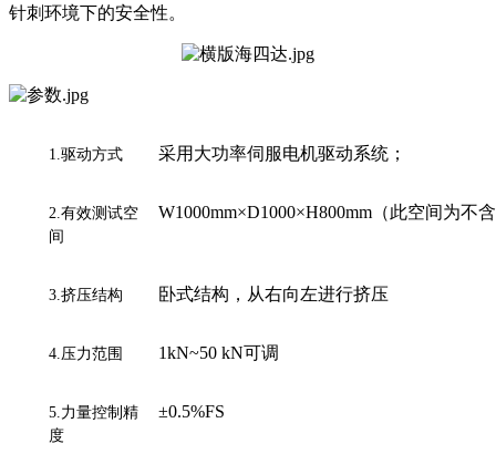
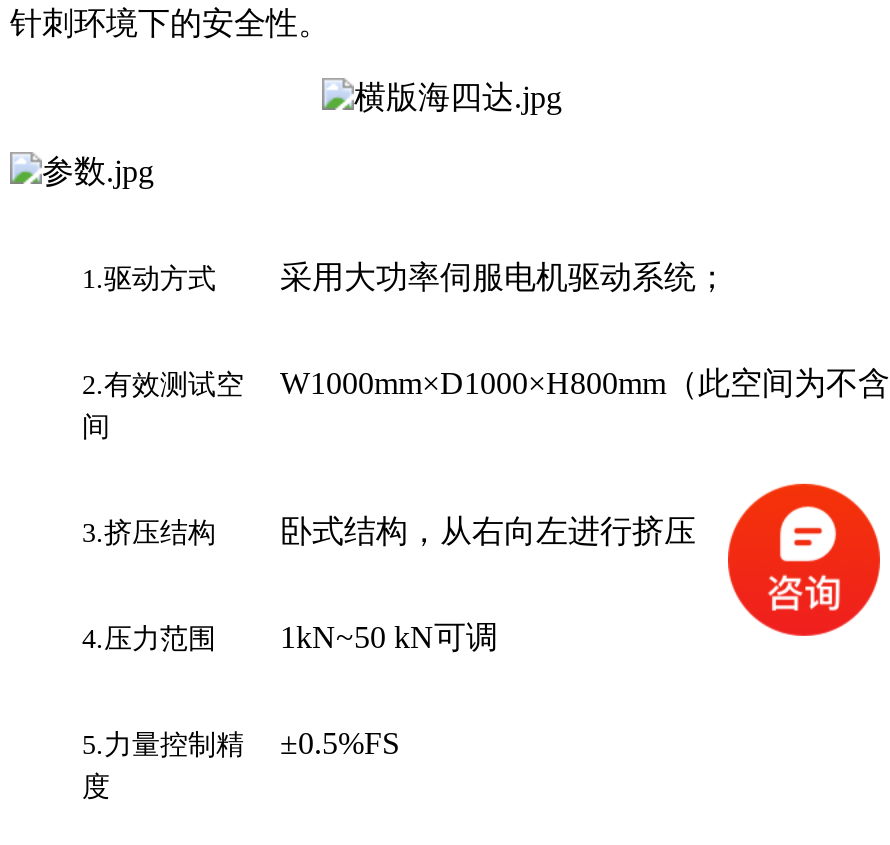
+ [image]
